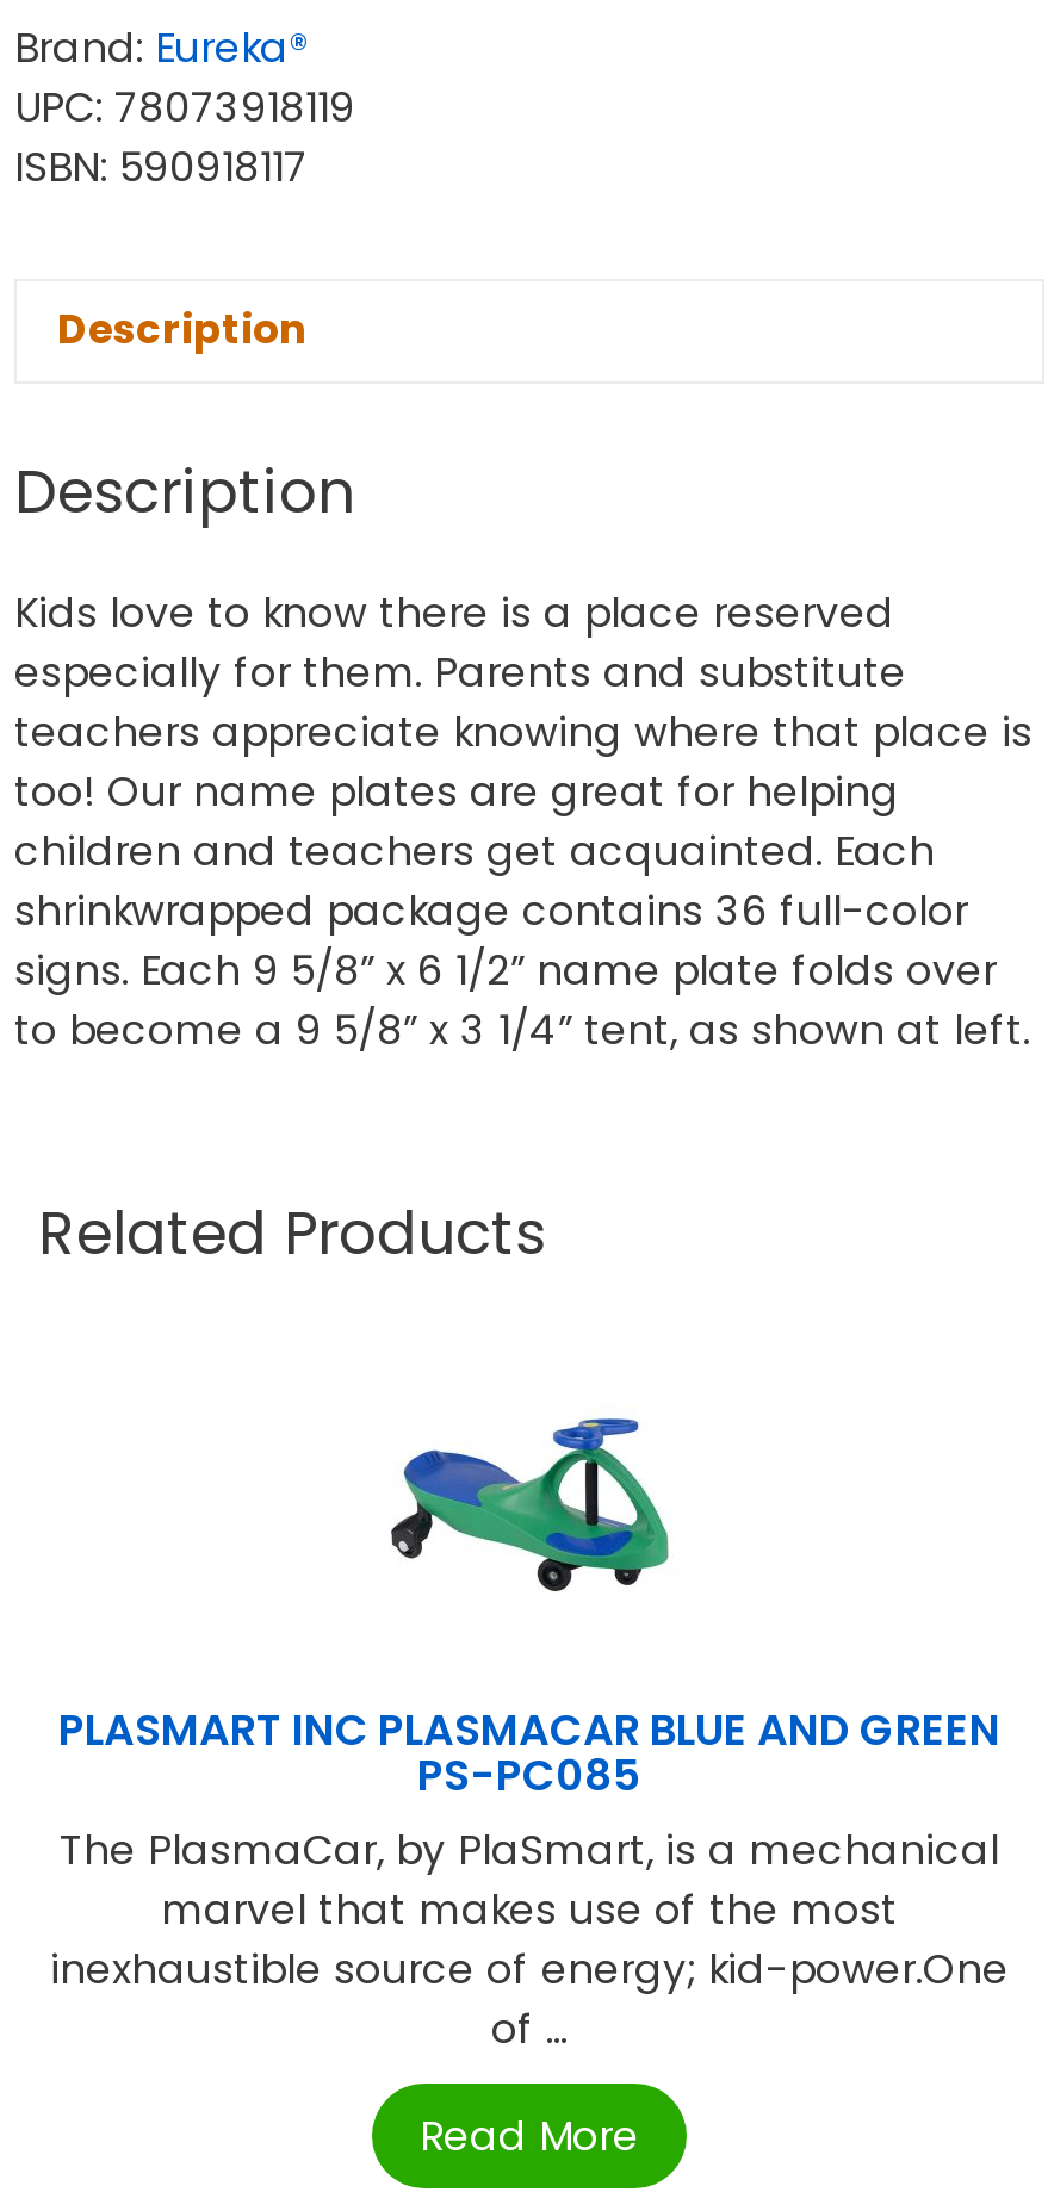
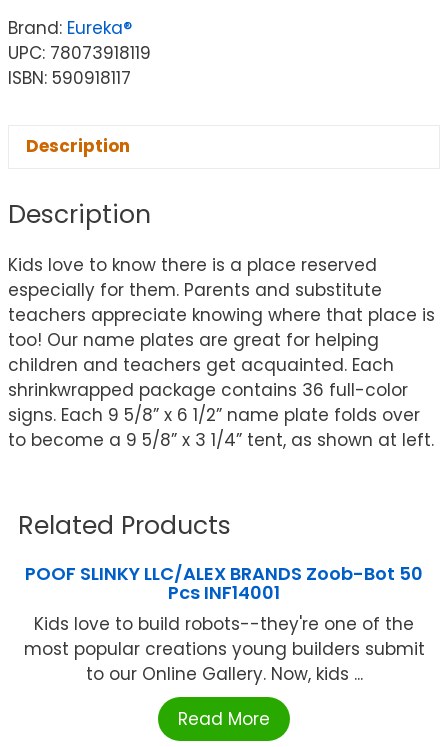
- PLASMART INC PLASMACAR BLUE AND GREEN
- PS-PC085
- The PlasmaCar, by PlaSmart, is a mechanical
- marvel that makes use of the most
- inexhaustible source of energy; kid-power.One
- of ...
+ POOF SLINKY LLC/ALEX BRANDS Zoob-Bot 50
+ Pcs INF14001
+ Kids love to build robots--they're one of the
+ most popular creations young builders submit
+ to our Online Gallery. Now, kids ...
